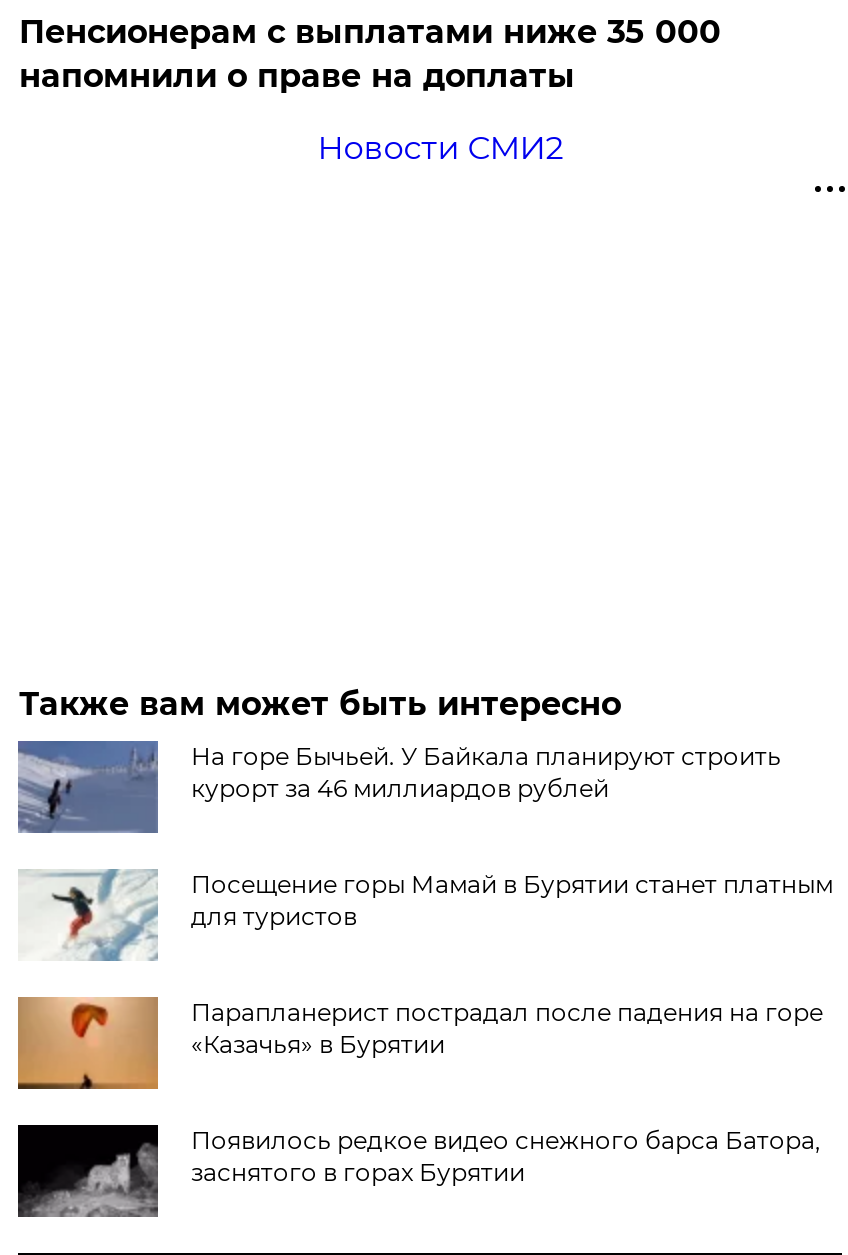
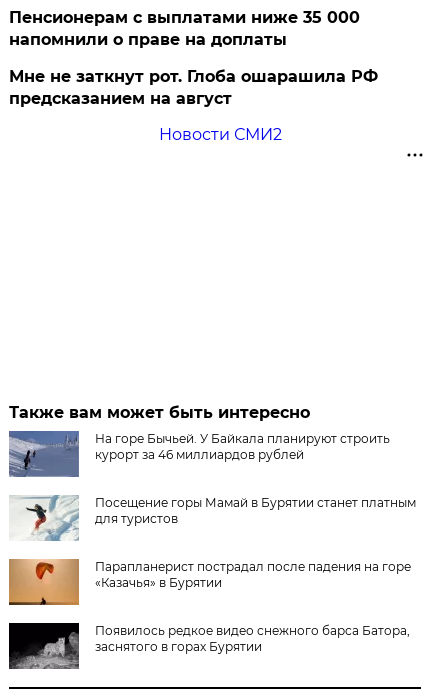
+ Мне не заткнут рот. Глоба ошарашила РФ
+ предсказанием на август
